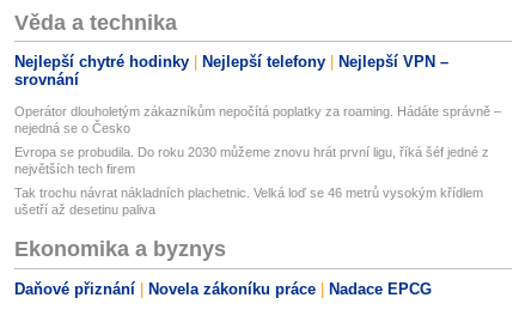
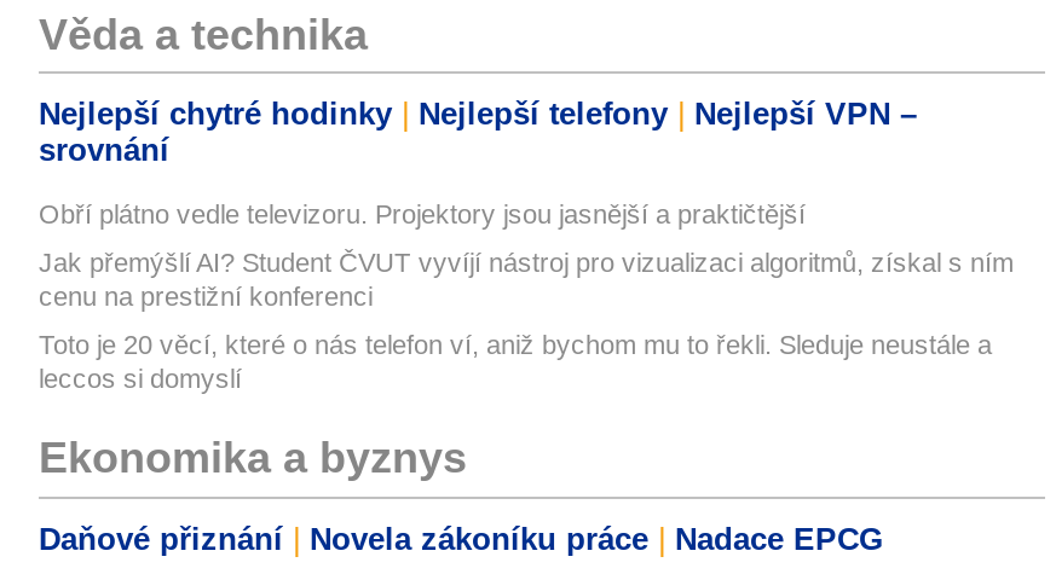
- Operátor dlouholetým zákazníkům nepočítá poplatky za roaming. Hádáte správně –
- nejedná se o Česko
+ Obří plátno vedle televizoru. Projektory jsou jasnější a praktičtější

- Evropa se probudila. Do roku 2030 můžeme znovu hrát první ligu, říká šéf jedné z
- největších tech firem
+ Jak přemýšlí AI? Student ČVUT vyvíjí nástroj pro vizualizaci algoritmů, získal s ním
+ cenu na prestižní konferenci

- Tak trochu návrat nákladních plachetnic. Velká loď se 46 metrů vysokým křídlem
- ušetří až desetinu paliva
+ Toto je 20 věcí, které o nás telefon ví, aniž bychom mu to řekli. Sleduje neustále a
+ leccos si domyslí
